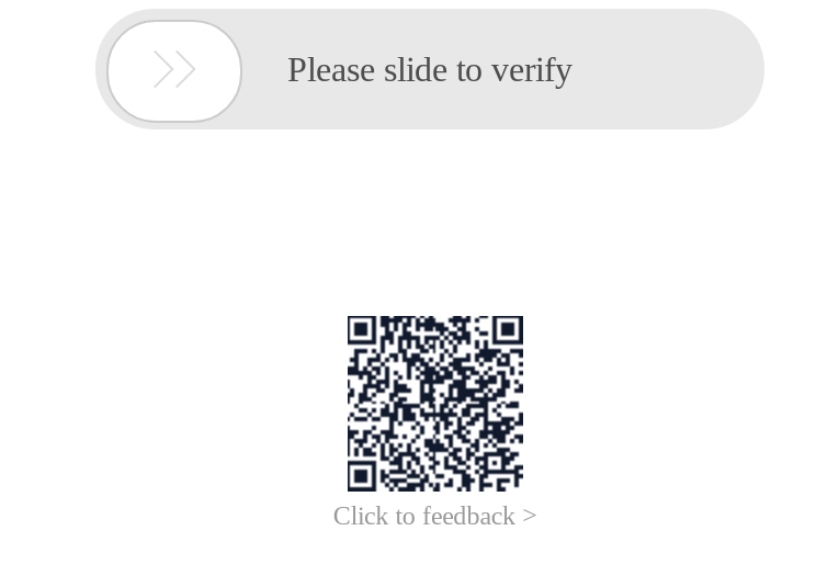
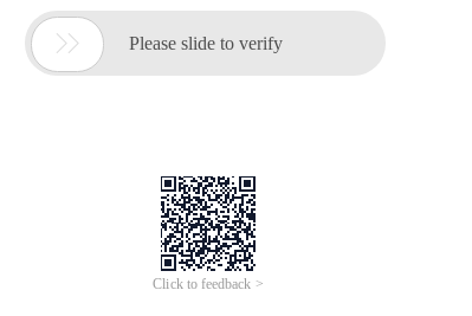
- [image]
+ [image]
